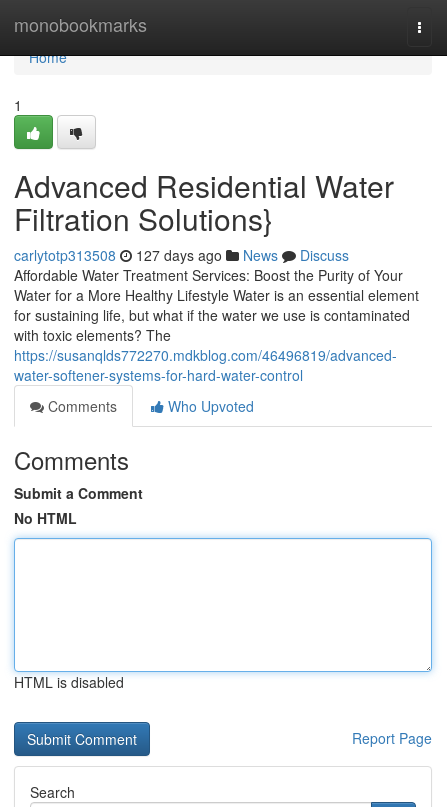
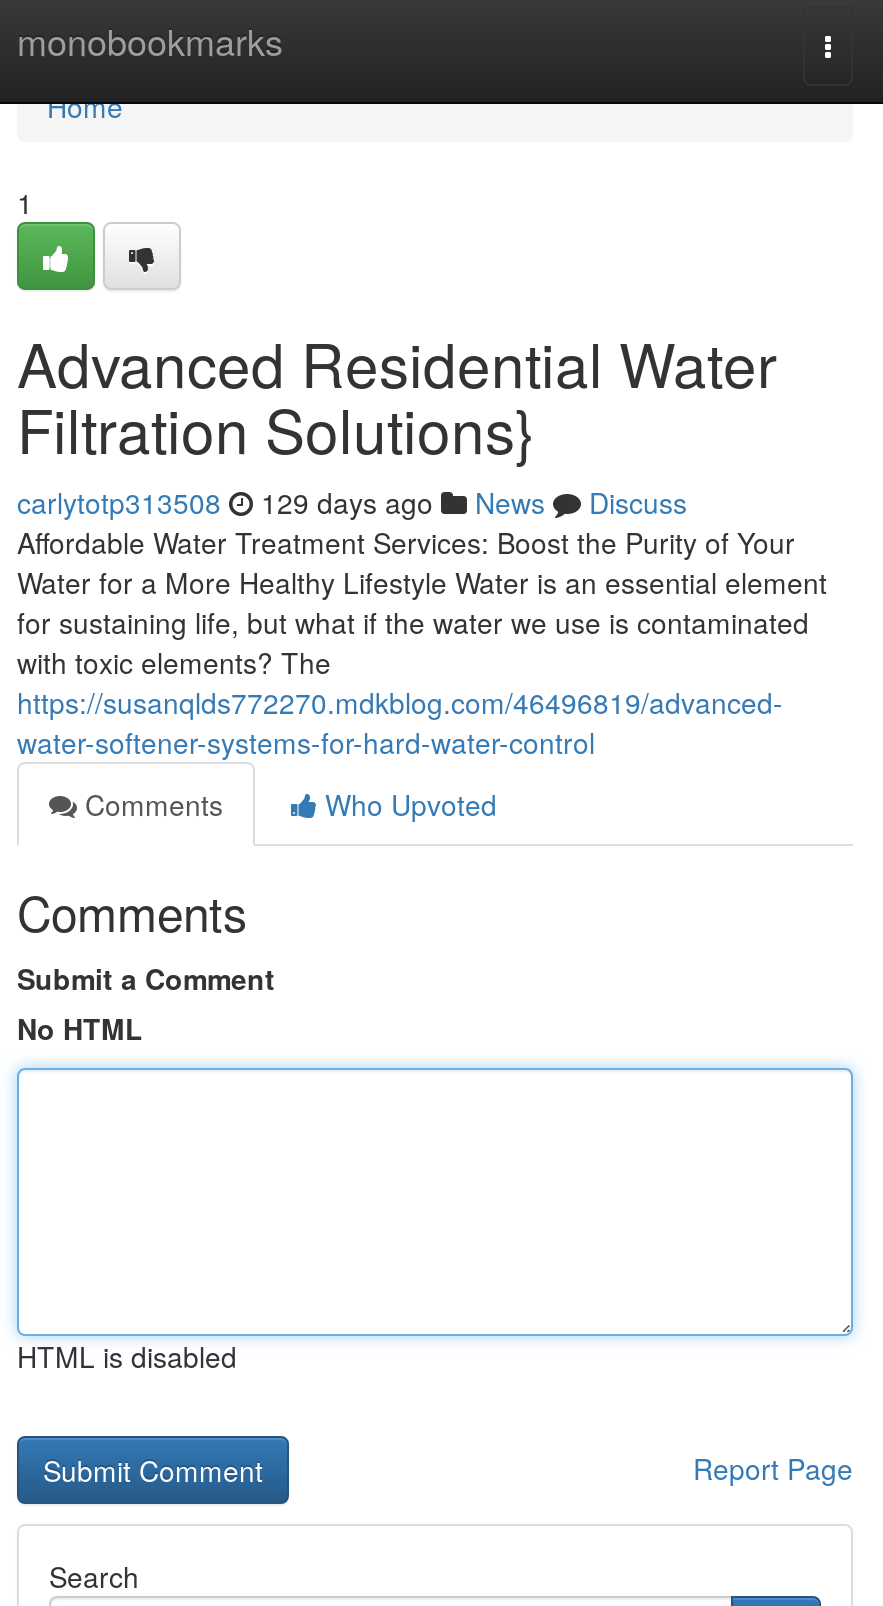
- carlytotp313508 127 days ago News Discuss
+ carlytotp313508 129 days ago News Discuss
